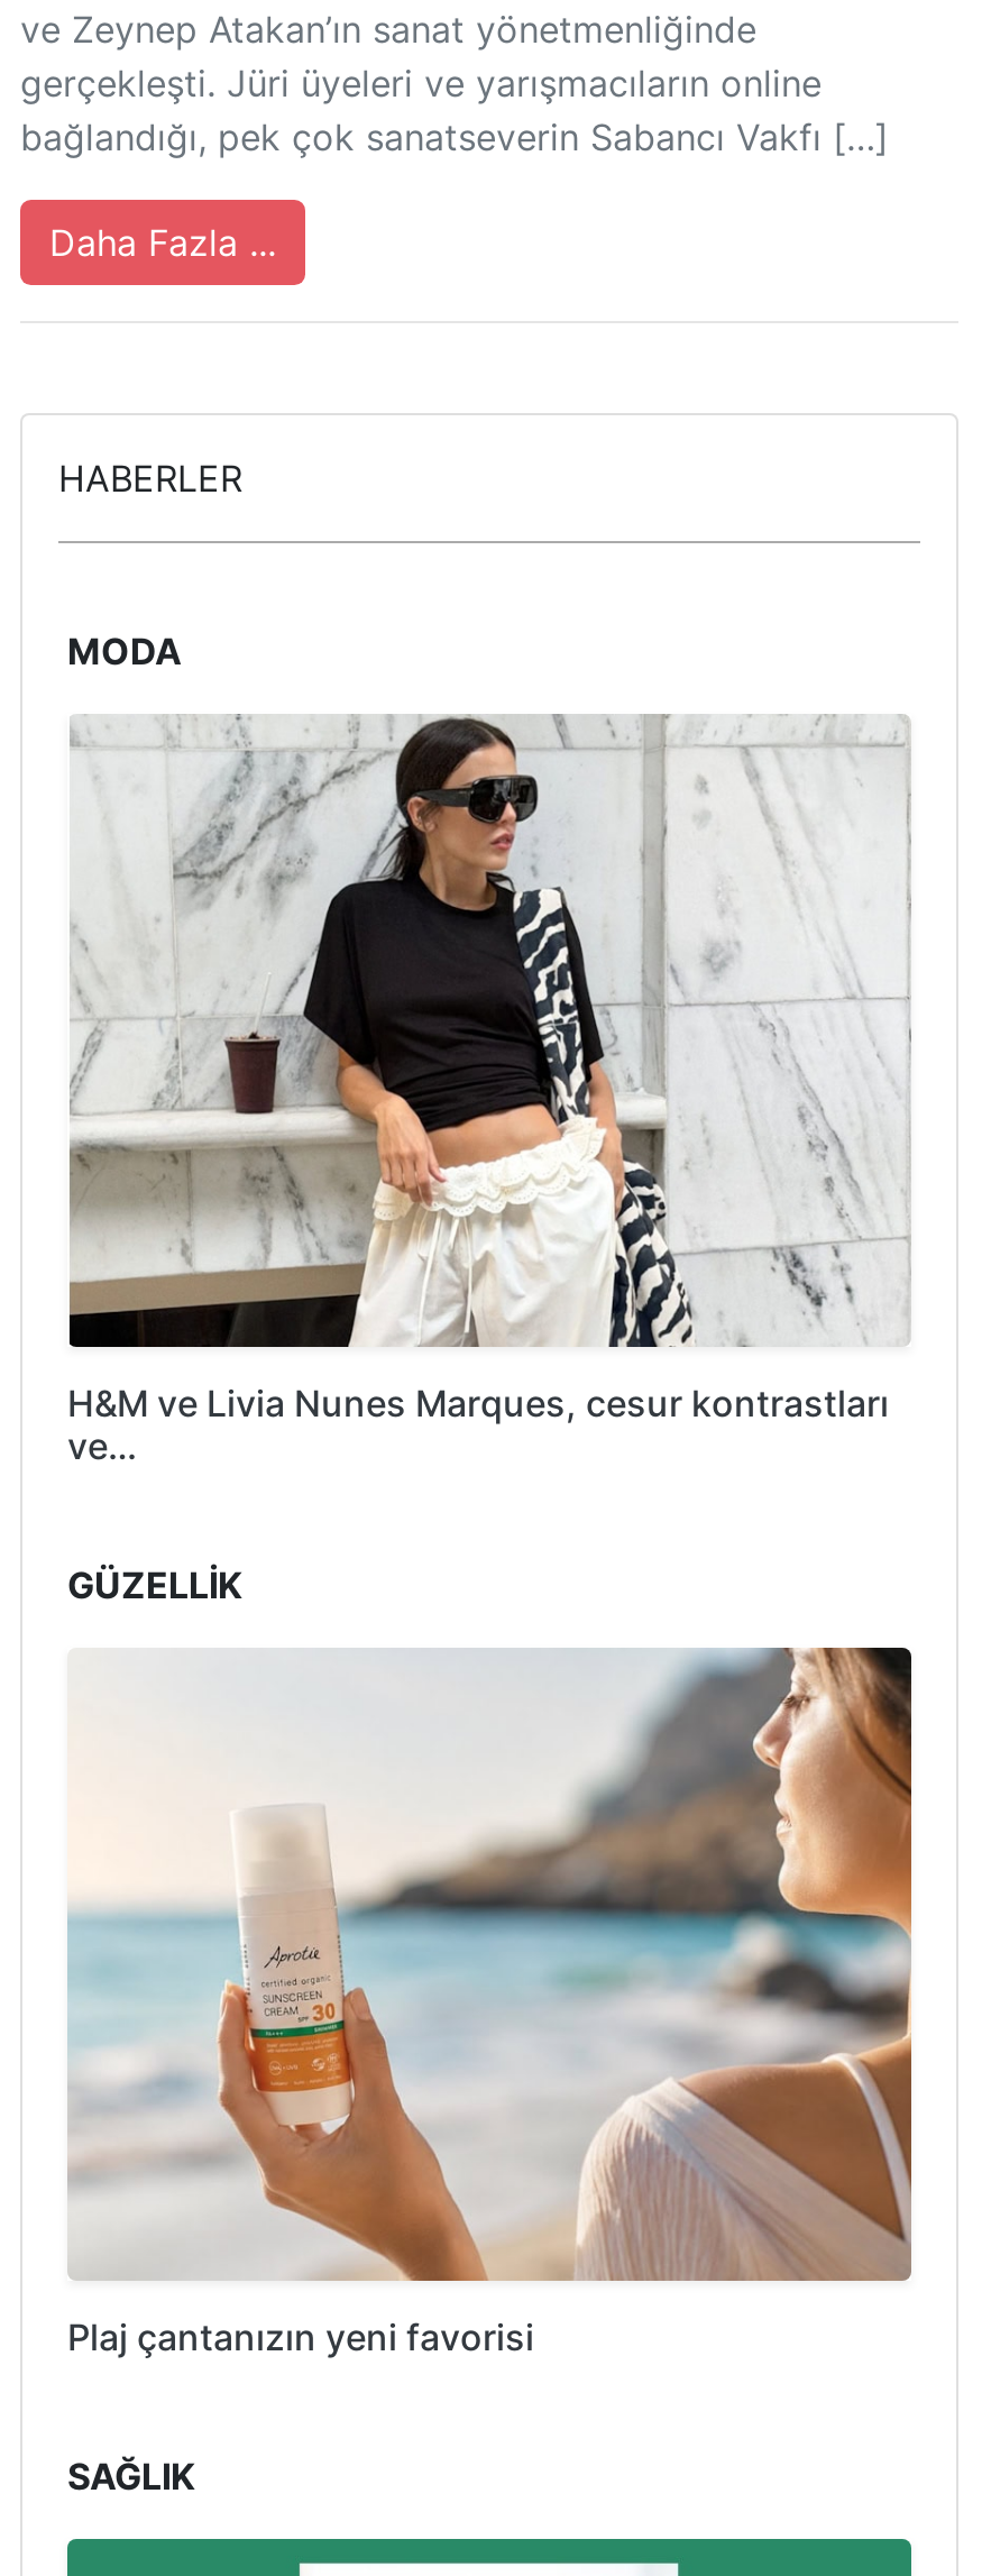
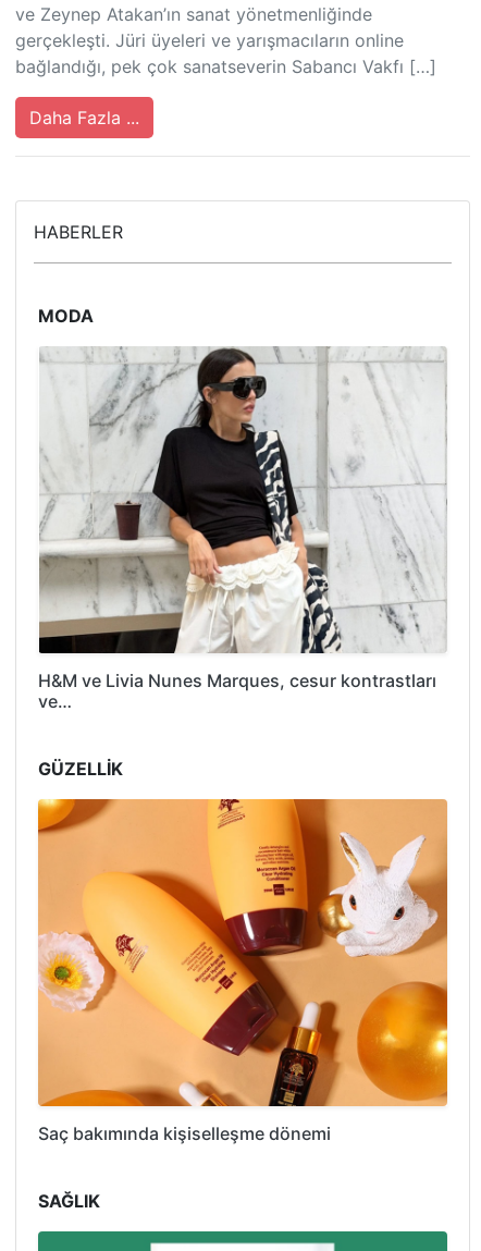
- [image]
- Plaj çantanızın yeni favorisi
+ [image]
+ Saç bakımında kişiselleşme dönemi
